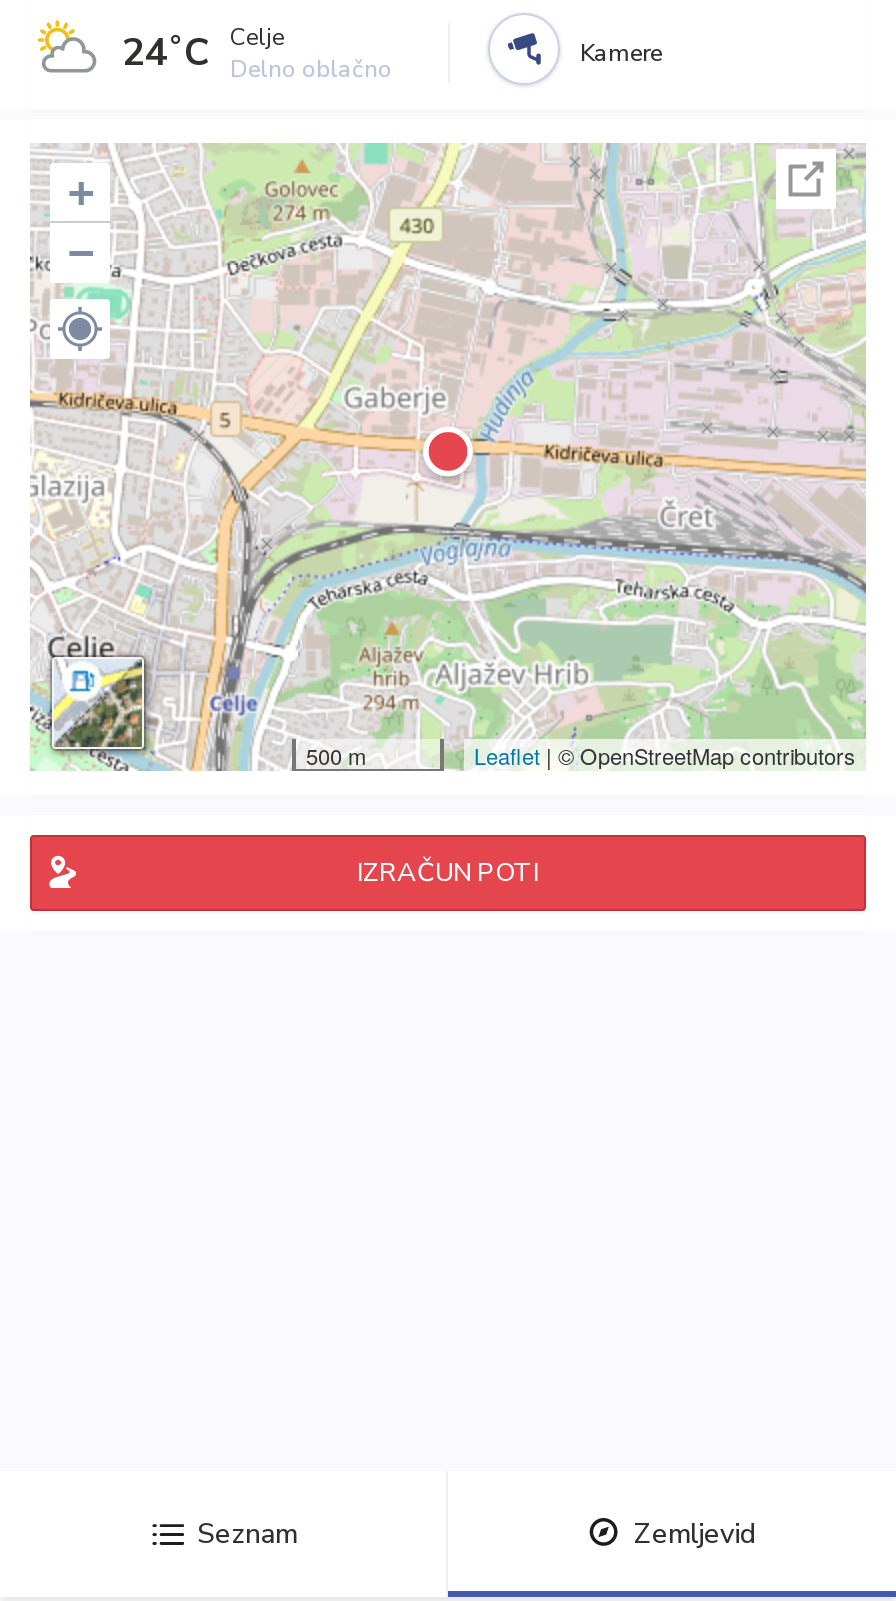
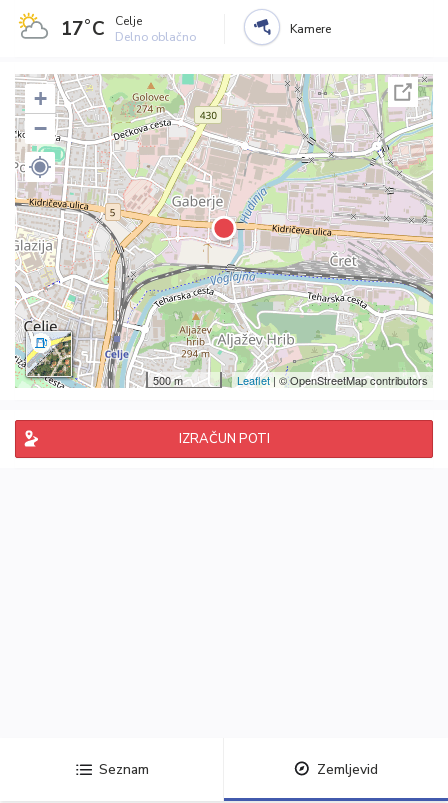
- 24˚C Celje Delno oblačno
+ 17˚C Celje Delno oblačno
